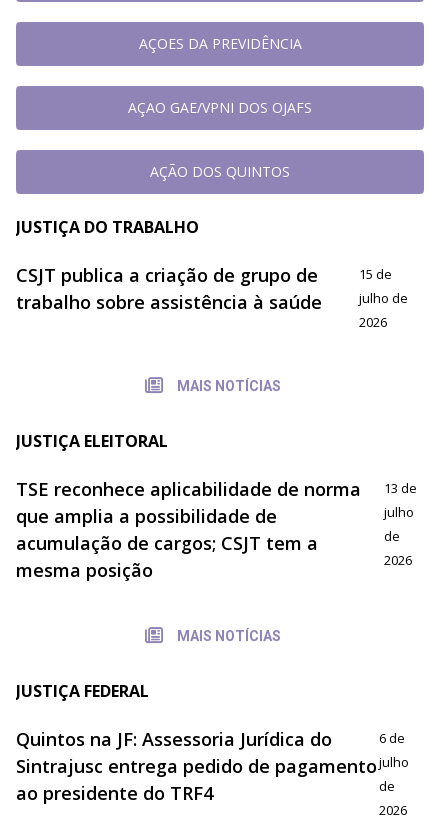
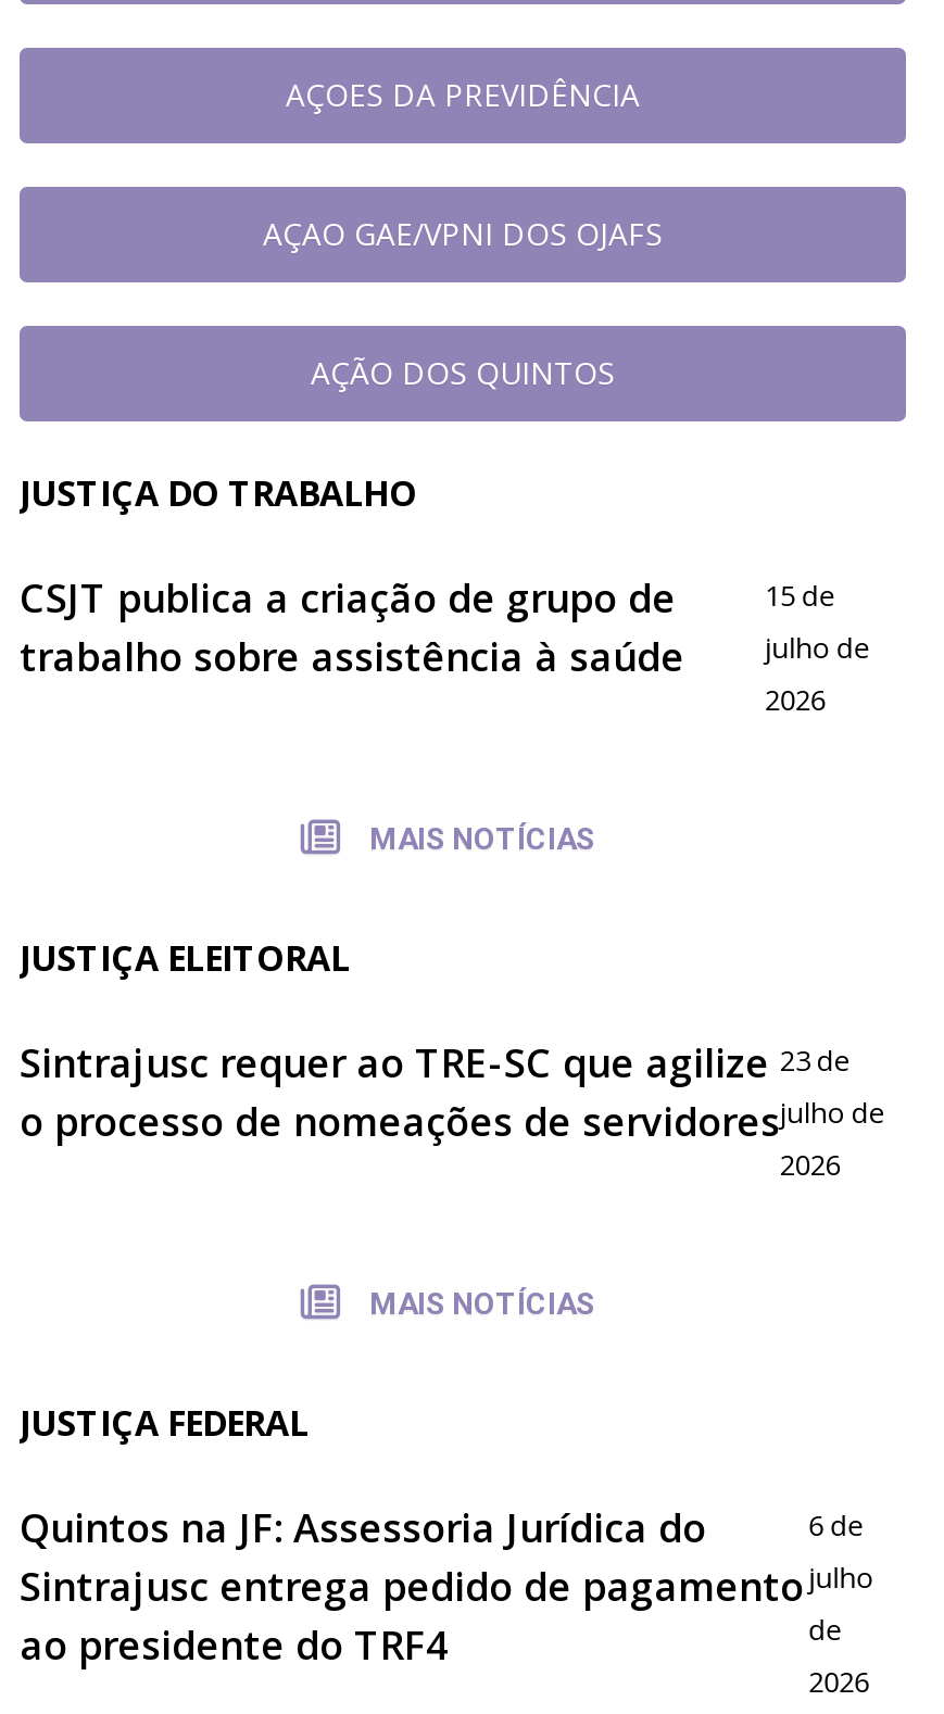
- TSE reconhece aplicabilidade de norma
- que amplia a possibilidade de
- acumulação de cargos; CSJT tem a
- mesma posição
+ Sintrajusc requer ao TRE-SC que agilize
+ o processo de nomeações de servidores

- 13 de
- julho
- de
+ 23 de
+ julho de
